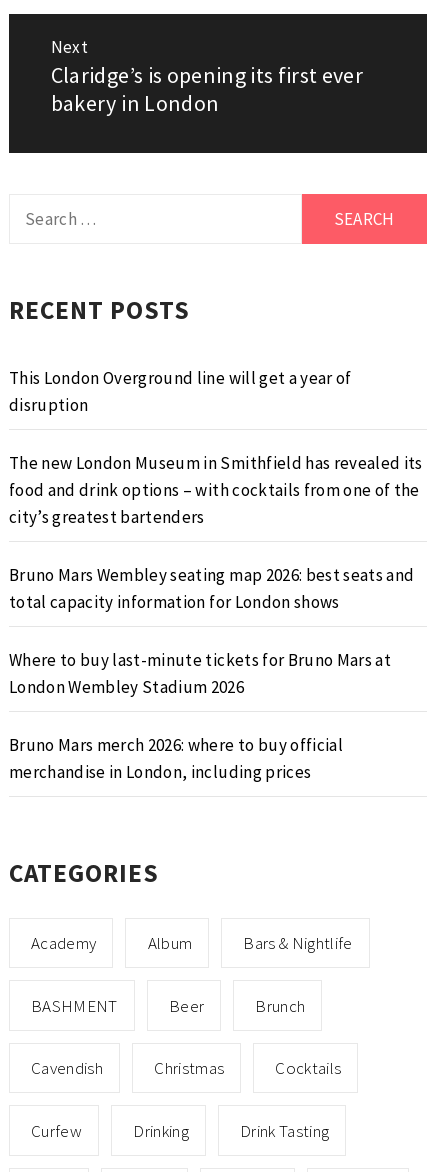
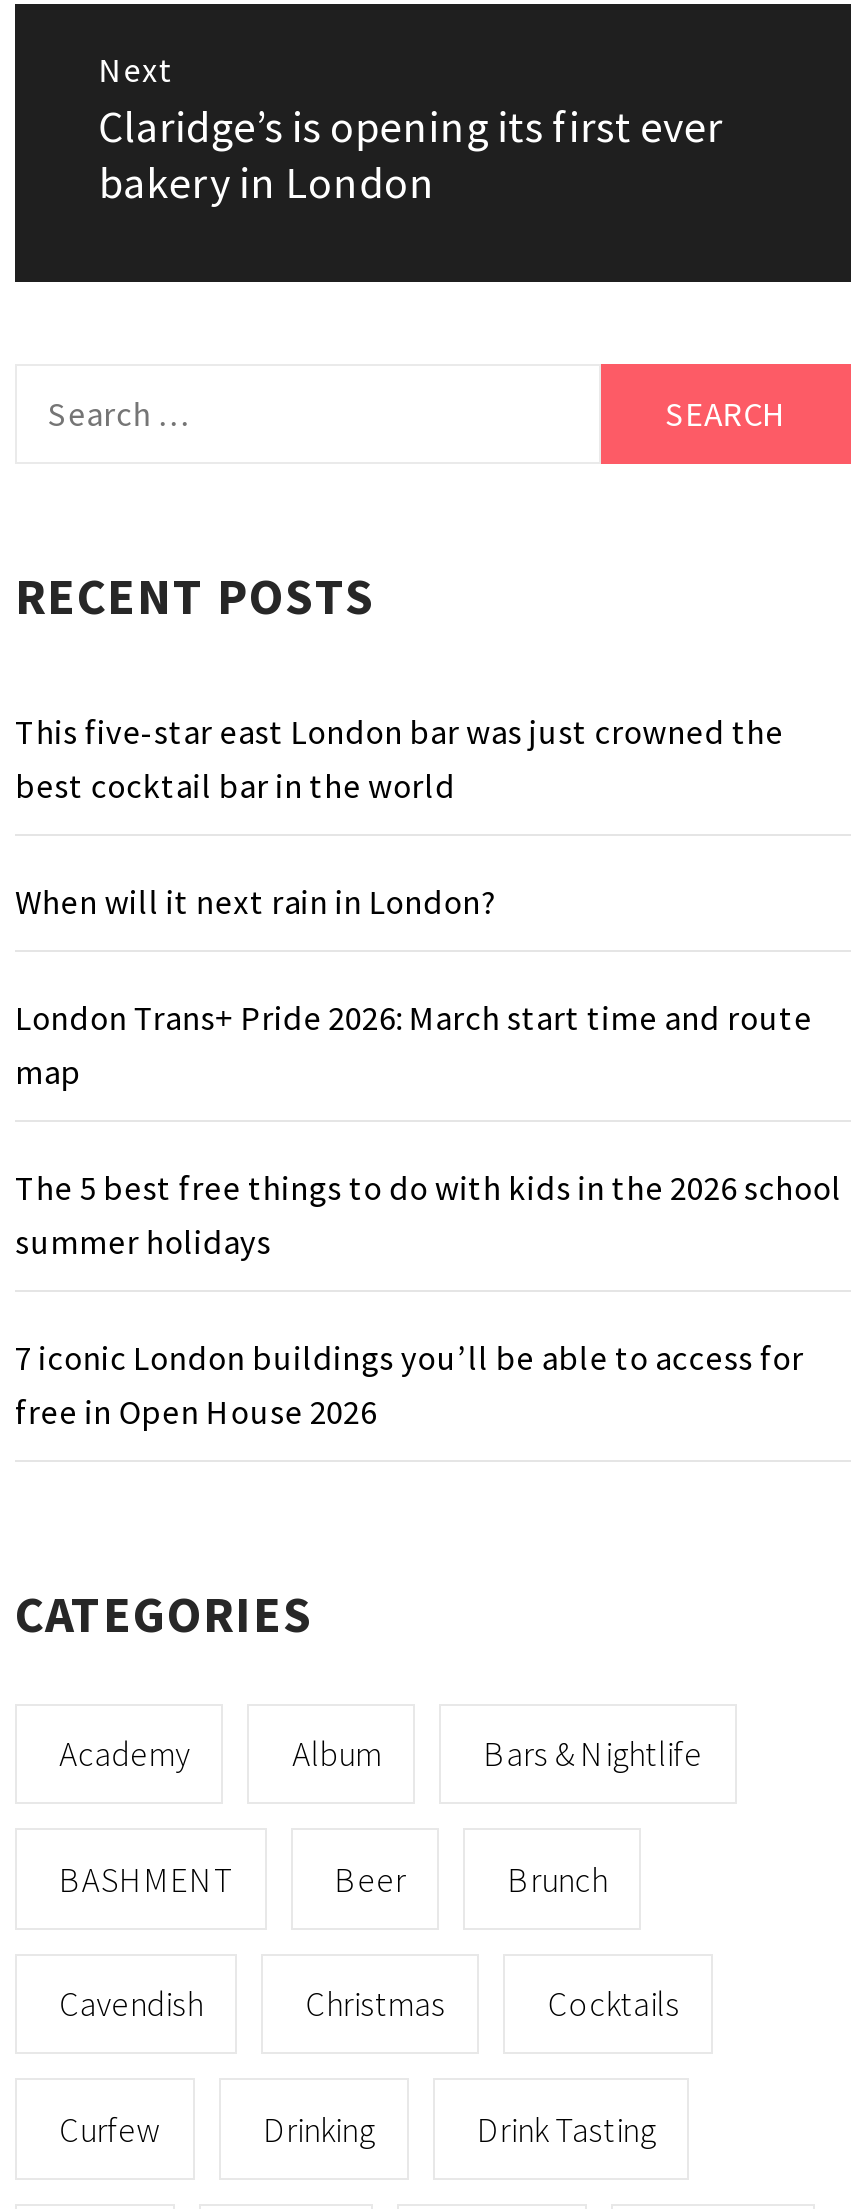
- This London Overground line will get a year of
- disruption
+ This five-star east London bar was just crowned the
+ best cocktail bar in the world

- The new London Museum in Smithfield has revealed its
- food and drink options – with cocktails from one of the
- city’s greatest bartenders
+ When will it next rain in London?

- Bruno Mars Wembley seating map 2026: best seats and
- total capacity information for London shows
+ London Trans+ Pride 2026: March start time and route
+ map

- Where to buy last-minute tickets for Bruno Mars at
- London Wembley Stadium 2026
+ The 5 best free things to do with kids in the 2026 school
+ summer holidays

- Bruno Mars merch 2026: where to buy official
- merchandise in London, including prices
+ 7 iconic London buildings you’ll be able to access for
+ free in Open House 2026
